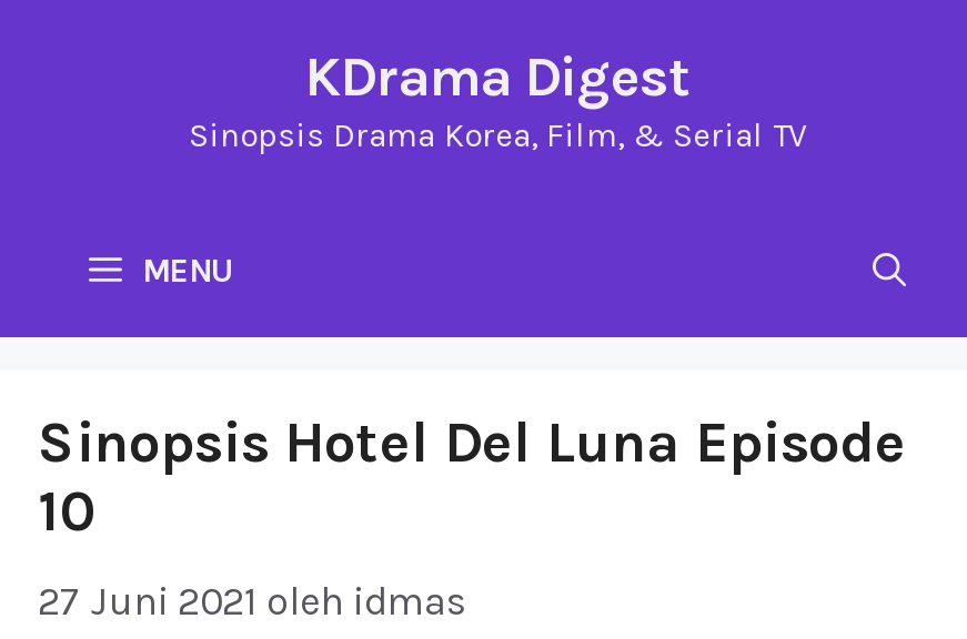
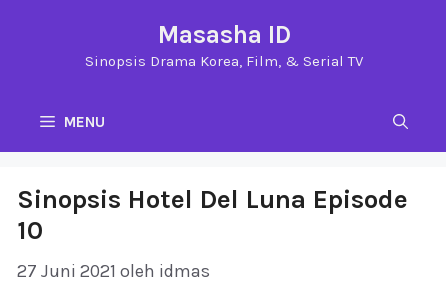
- KDrama Digest
+ Masasha ID
